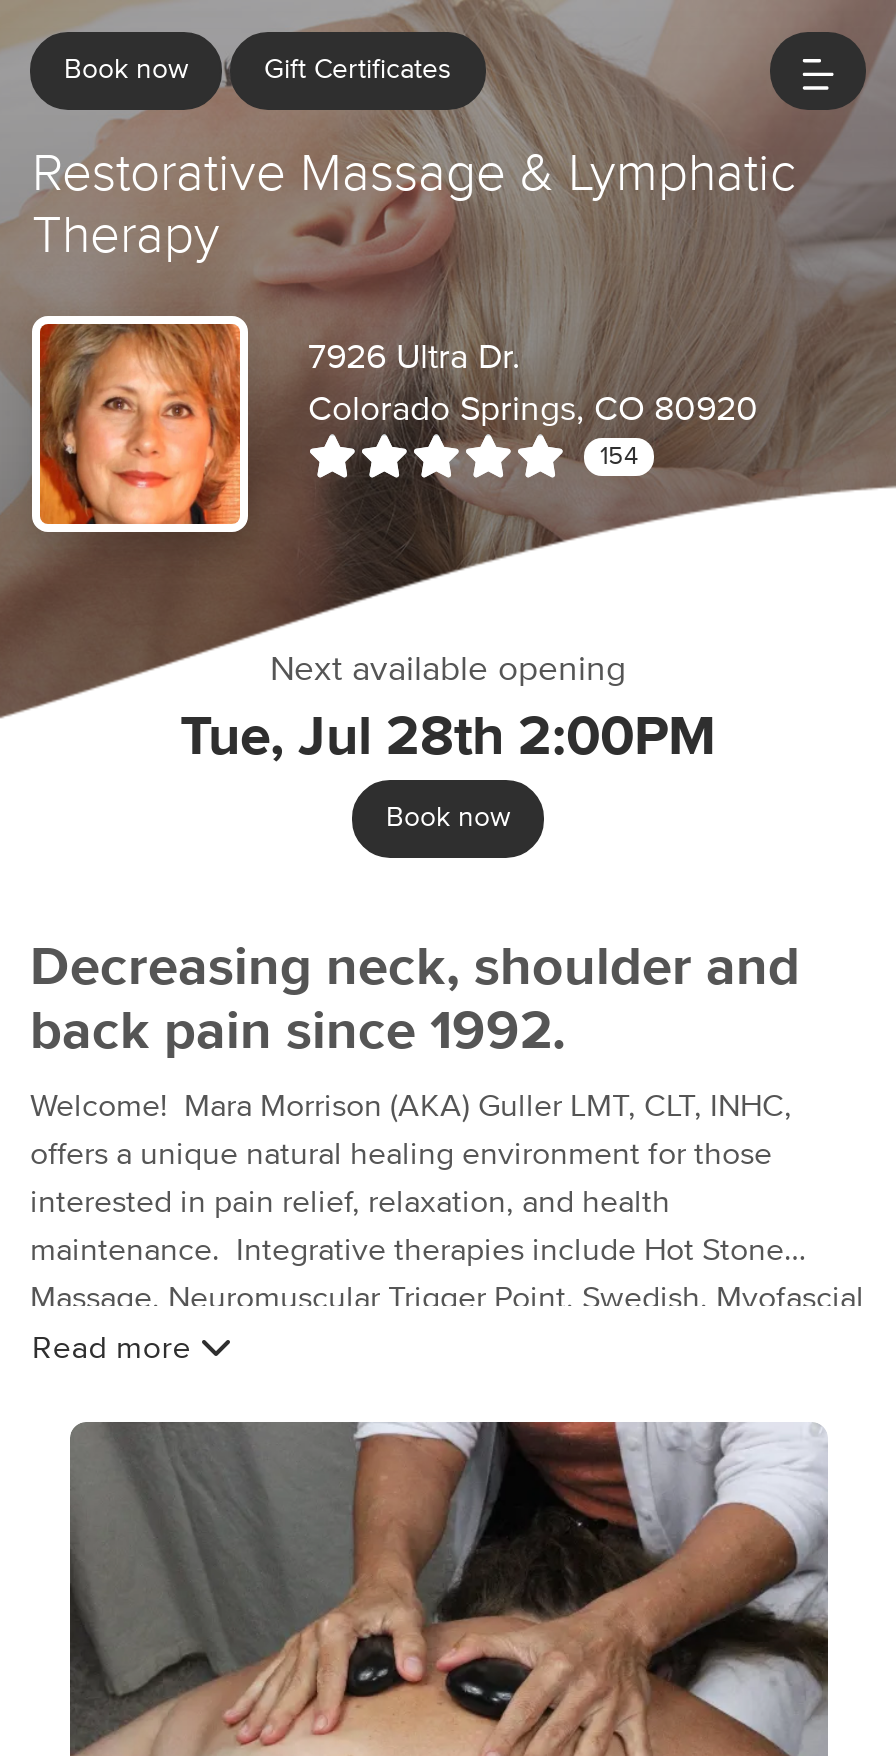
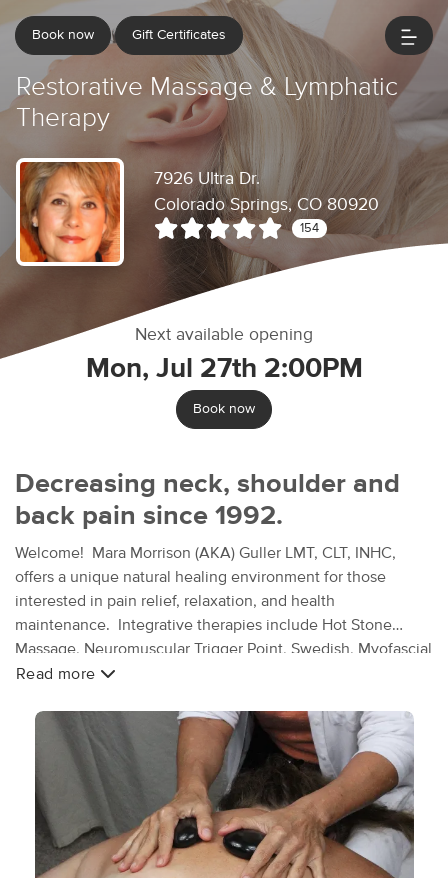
- Tue, Jul 28th 2:00PM
+ Mon, Jul 27th 2:00PM
